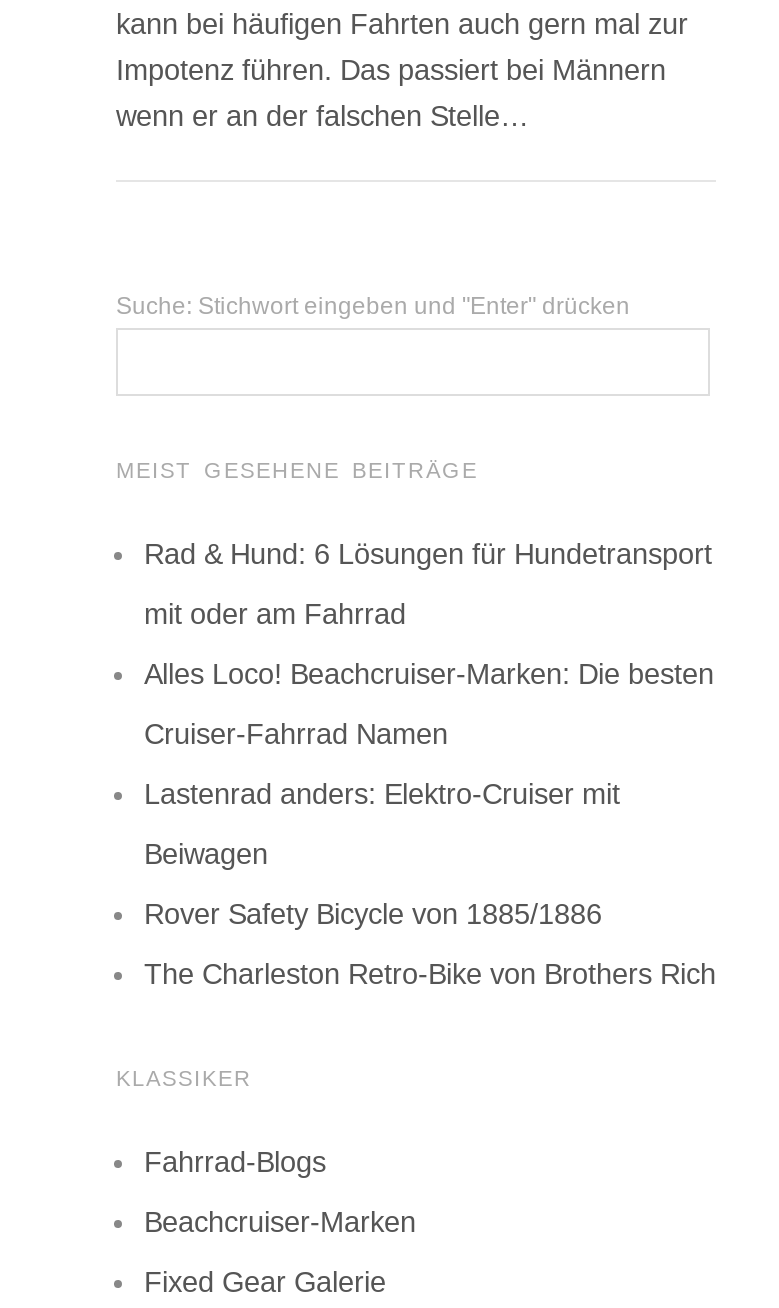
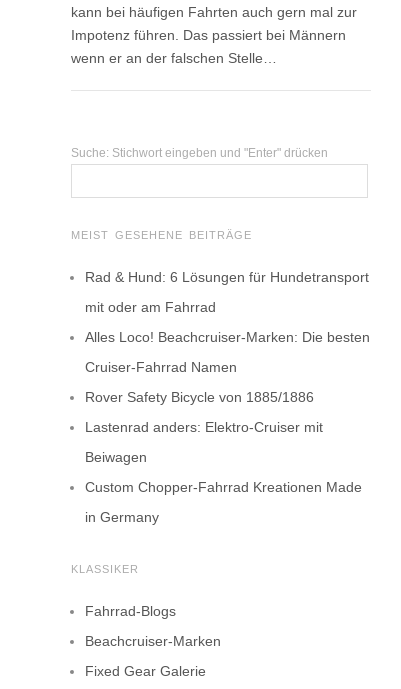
+ Custom Chopper-Fahrrad Kreationen Made

moved up: Rover Safety Bicycle von 1885/1886

- The Charleston Retro-Bike von Brothers Rich
+ in Germany
